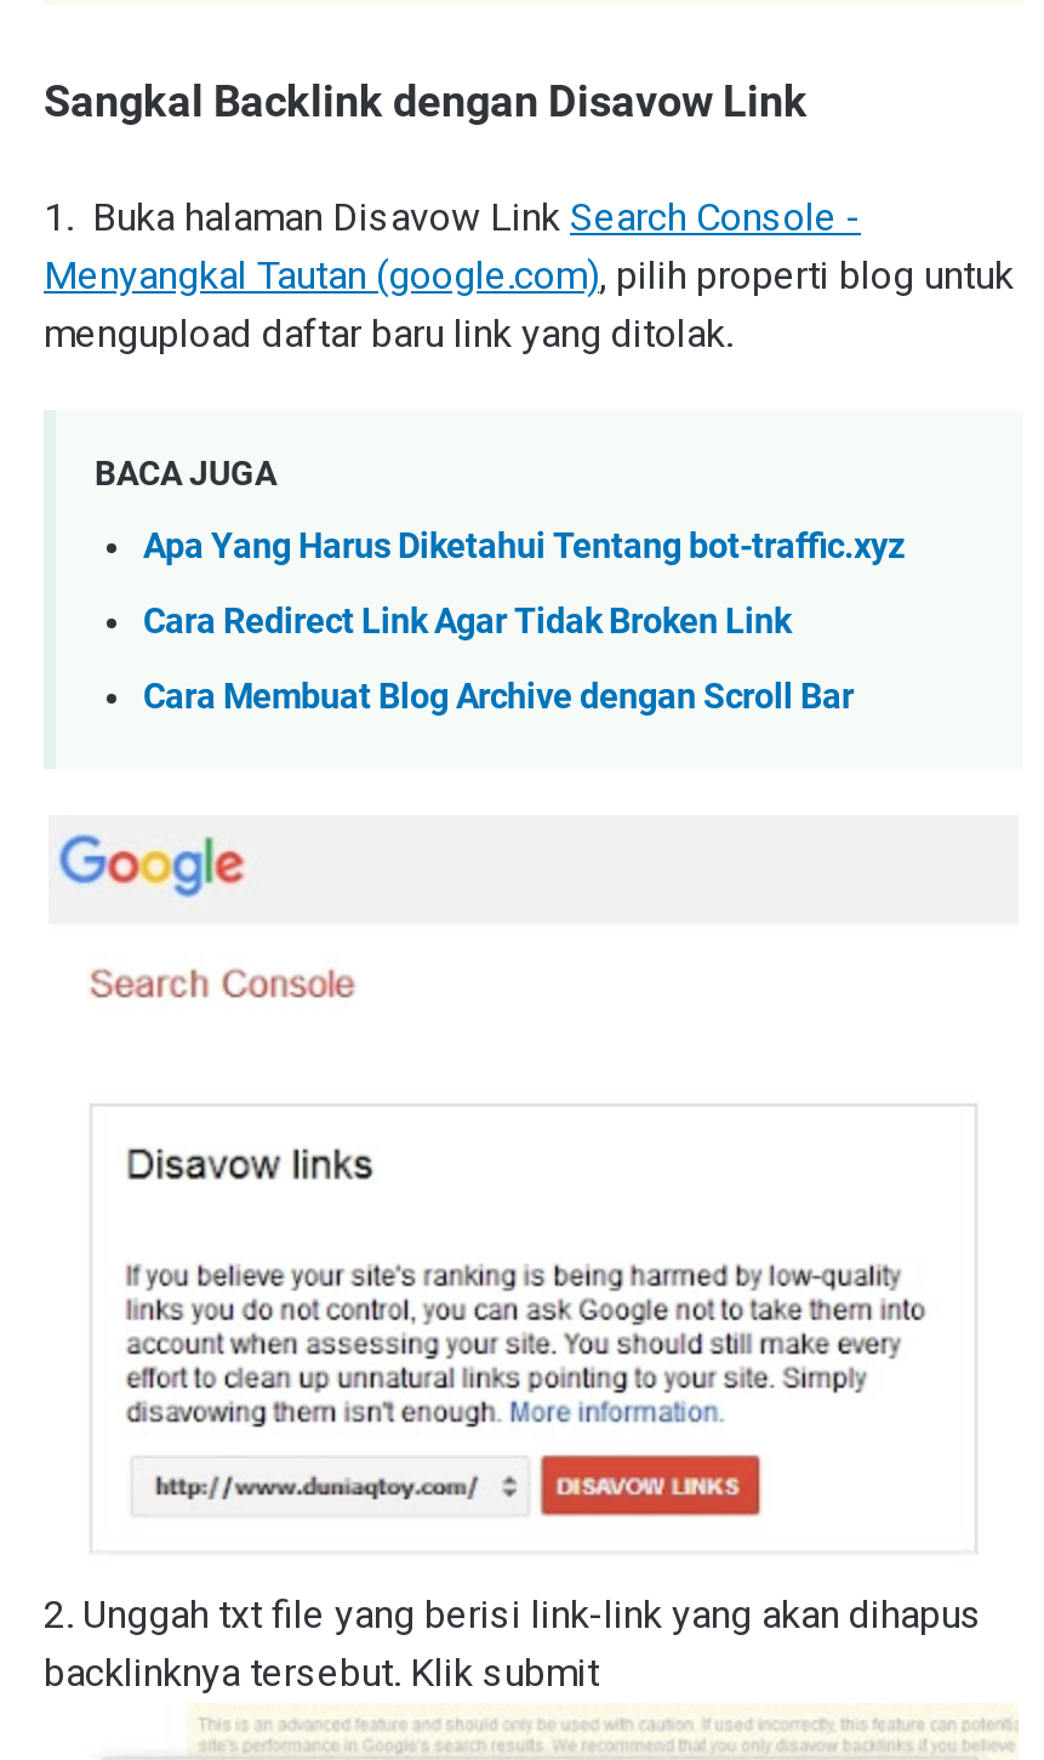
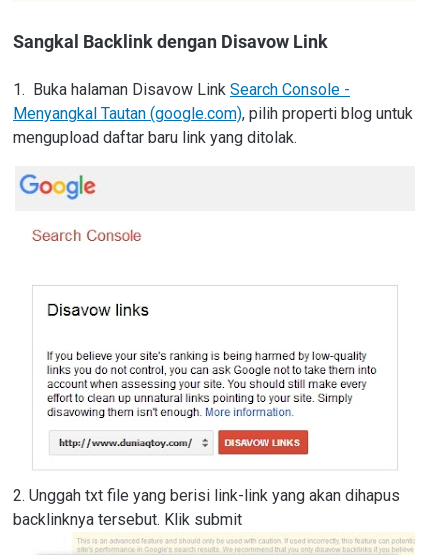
- BACA JUGA
- Apa Yang Harus Diketahui Tentang bot-traffic.xyz
- Cara Redirect Link Agar Tidak Broken Link
- Cara Membuat Blog Archive dengan Scroll Bar
